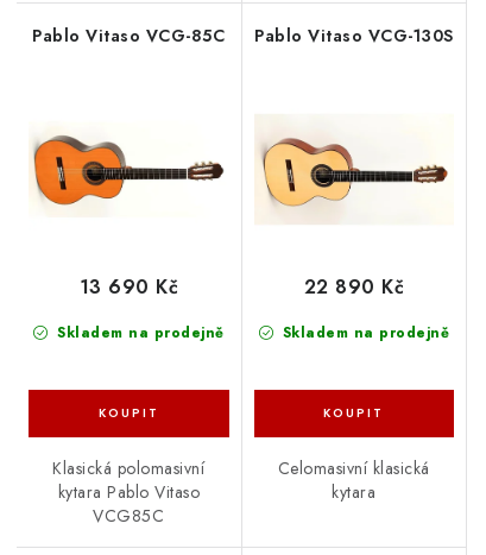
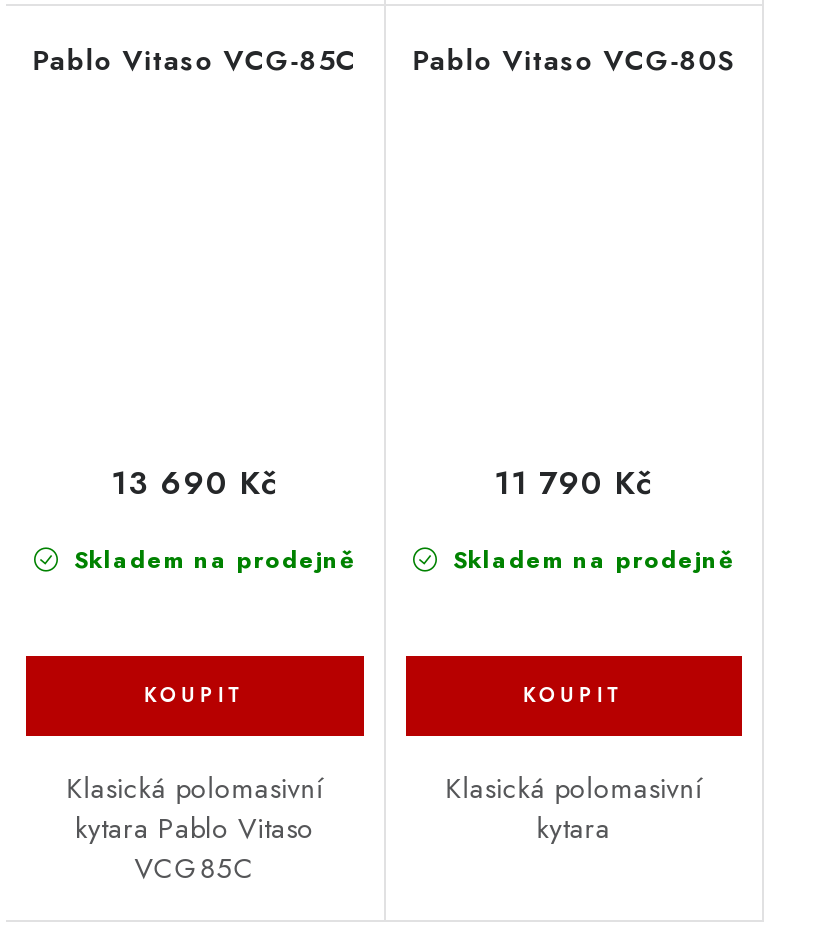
- Pablo Vitaso VCG-130S
+ Pablo Vitaso VCG-80S

- [image]

- [image]

- 22 890 Kč
+ 11 790 Kč

- Celomasivní klasická
+ Klasická polomasivní
